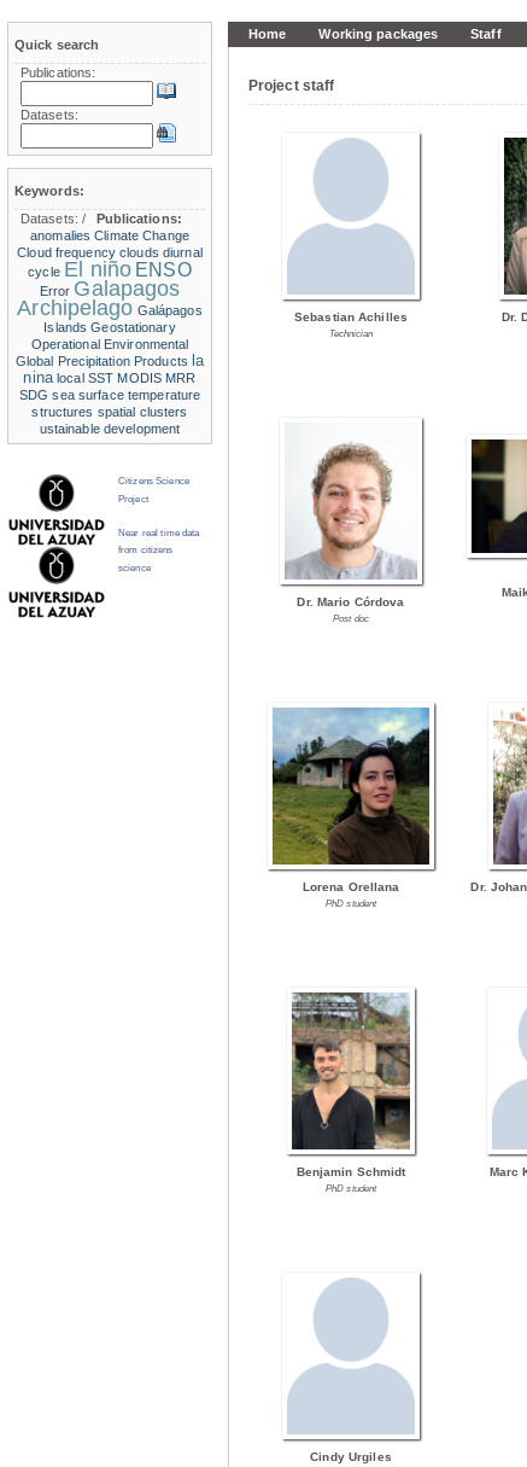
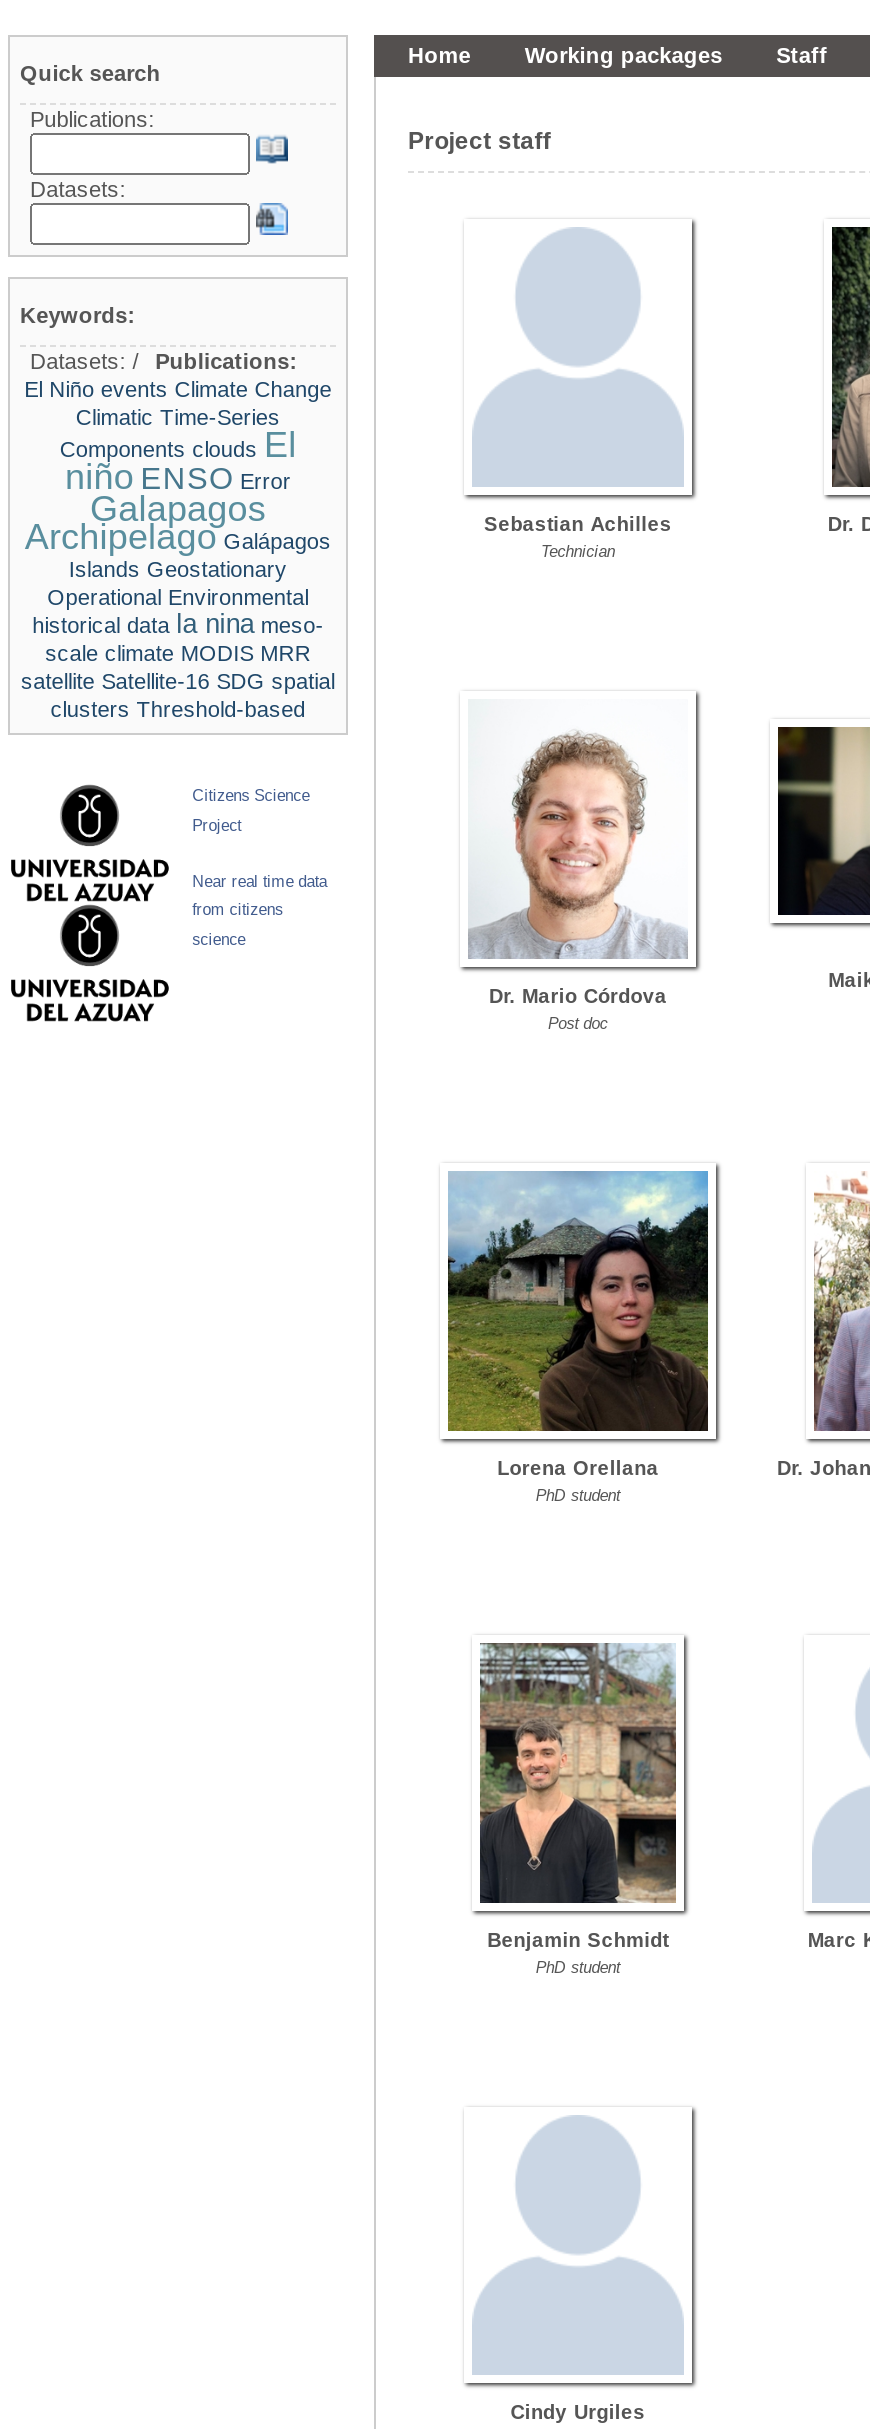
- anomalies Climate Change
- Cloud frequency clouds diurnal
- cycle El niño ENSO
- Error Galapagos
+ El Niño events Climate Change
+ Climatic Time-Series
+ Components clouds El
+ niño ENSO Error
+ Galapagos

- Global Precipitation Products la
- nina local SST MODIS MRR
- SDG sea surface temperature
- structures spatial clusters
- ustainable development
+ historical data la nina meso-
+ scale climate MODIS MRR
+ satellite Satellite-16 SDG spatial
+ clusters Threshold-based
